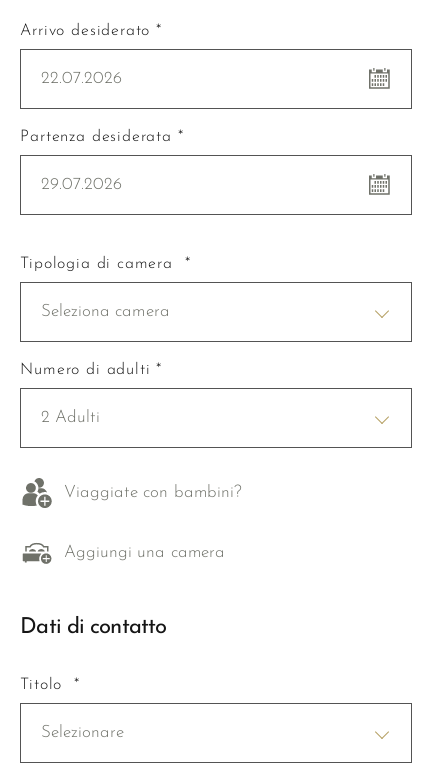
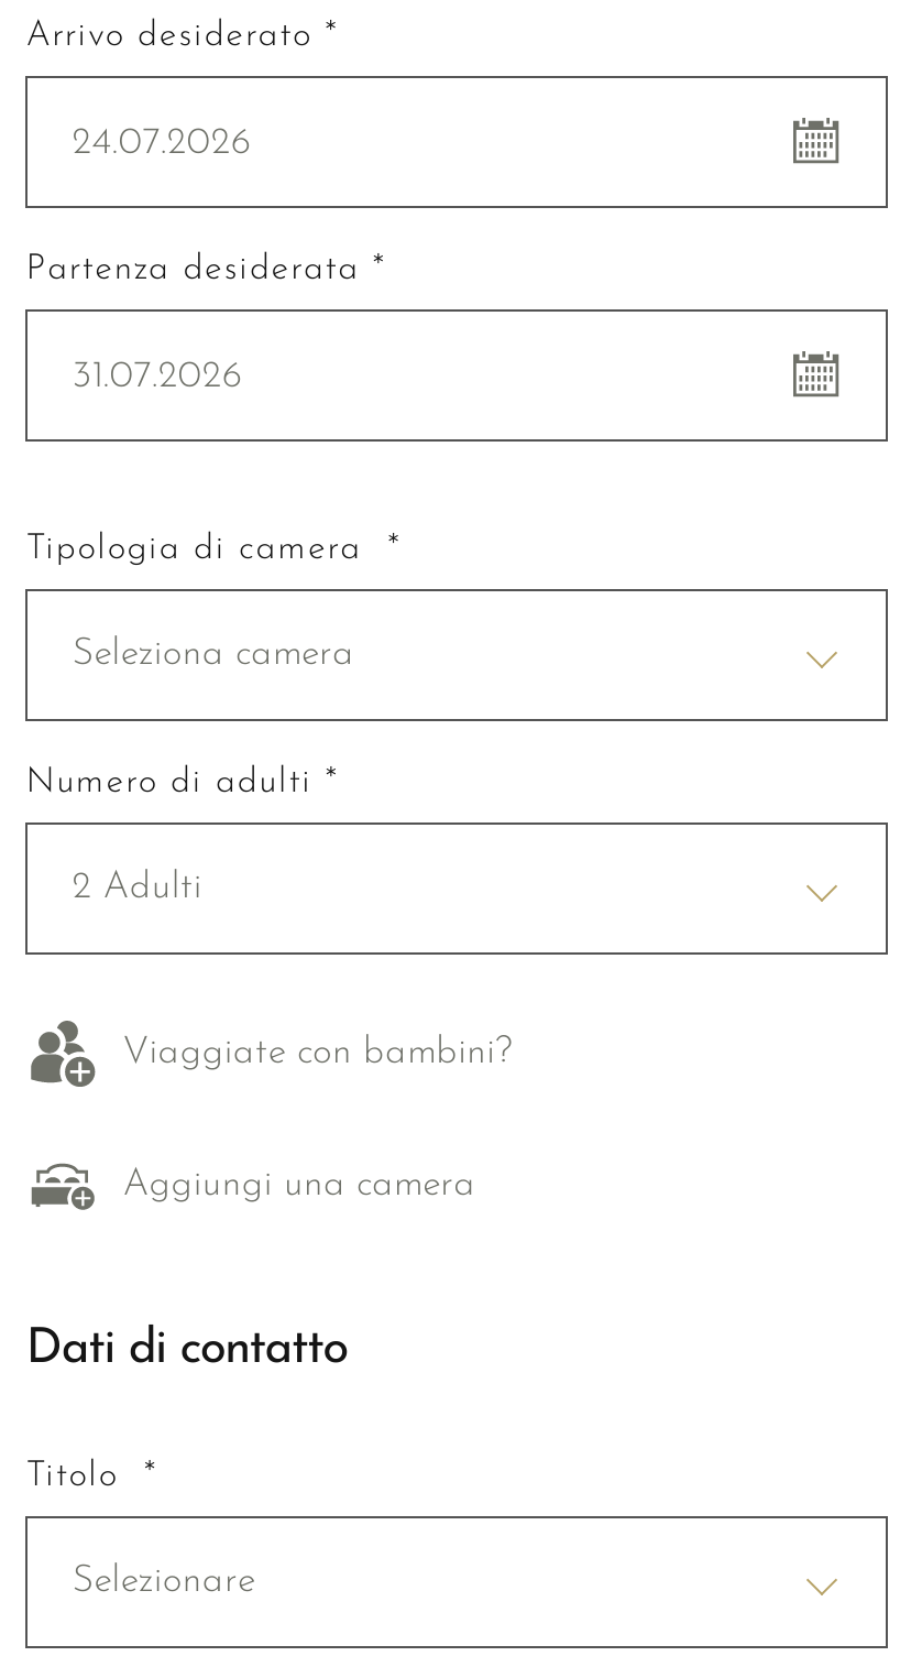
- 22.07.2026
+ 24.07.2026

- 29.07.2026
+ 31.07.2026
